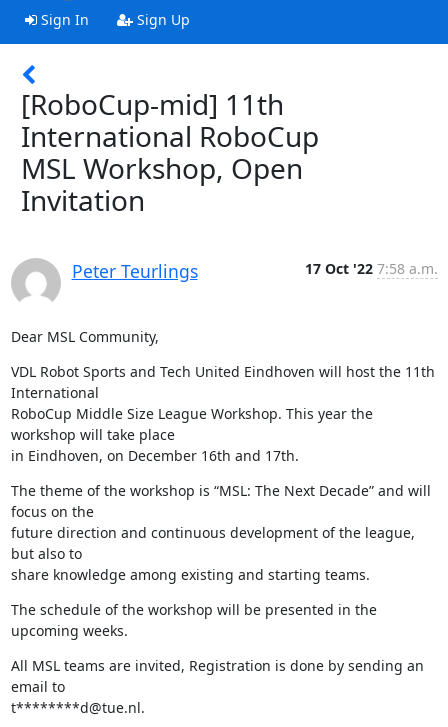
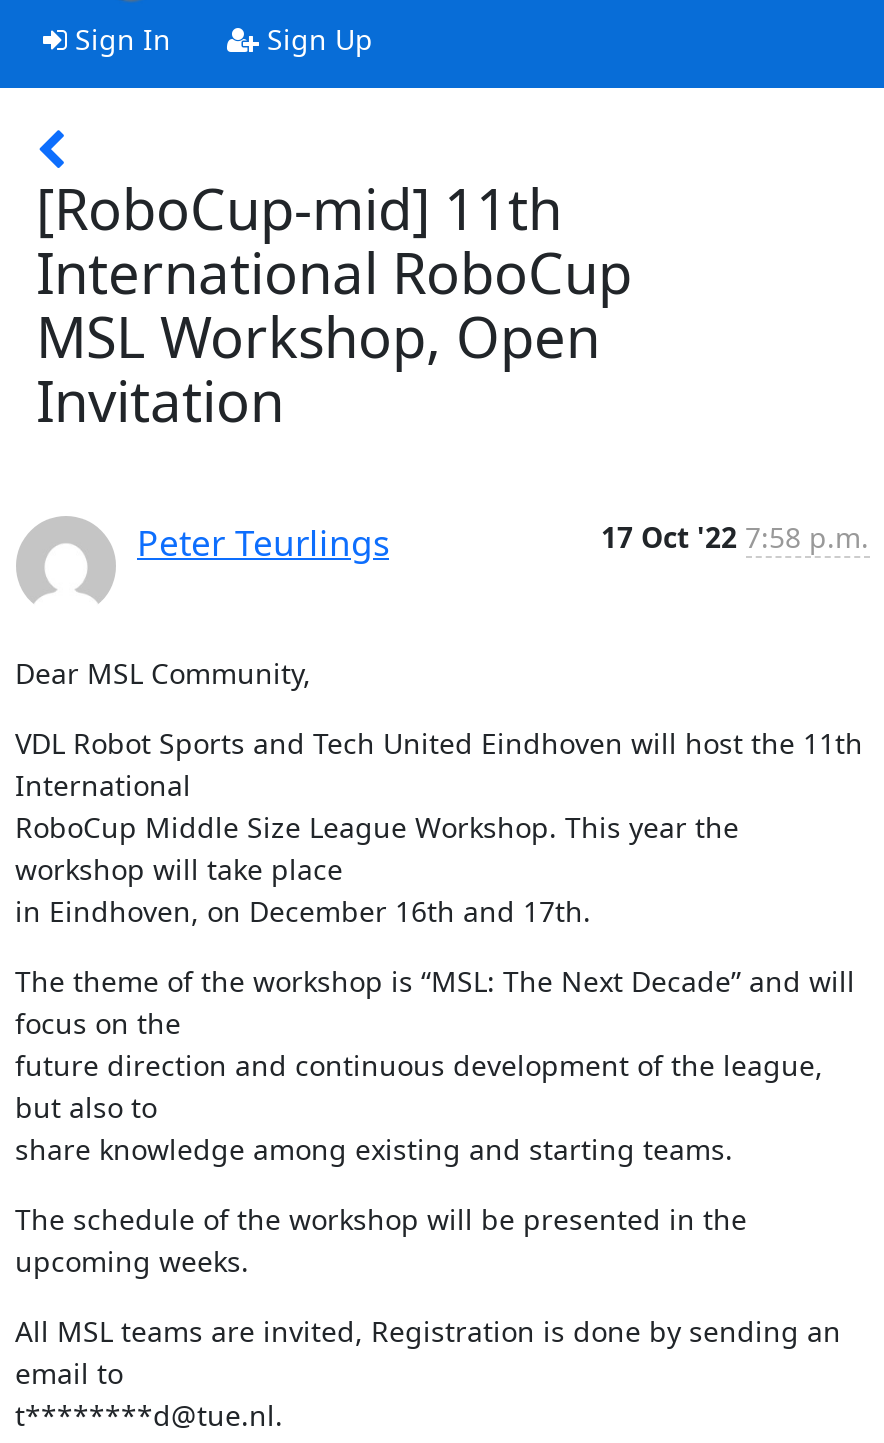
- 17 Oct '22 7:58 a.m.
+ 17 Oct '22 7:58 p.m.
